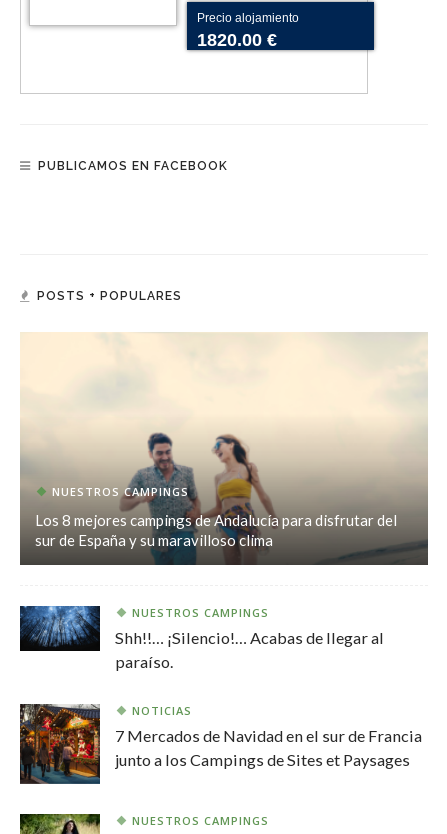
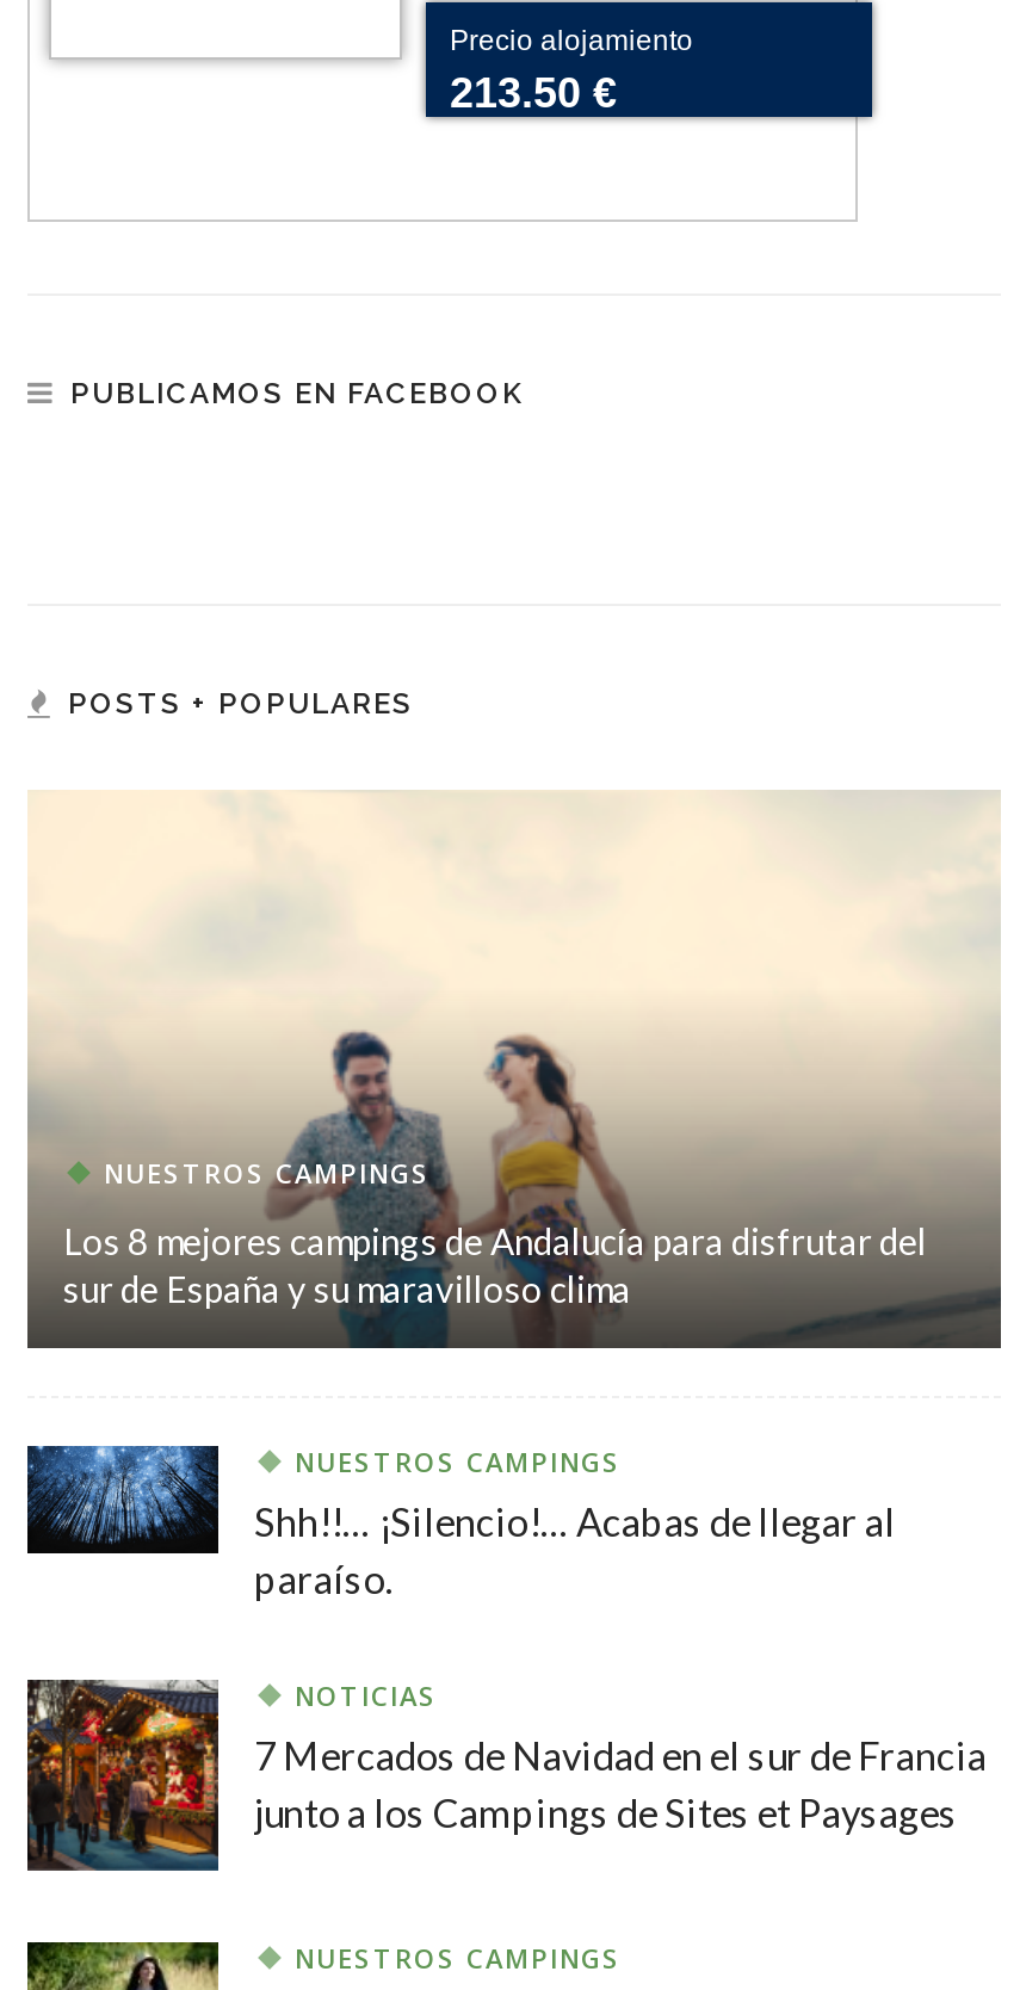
- 1820.00 €
+ 213.50 €
